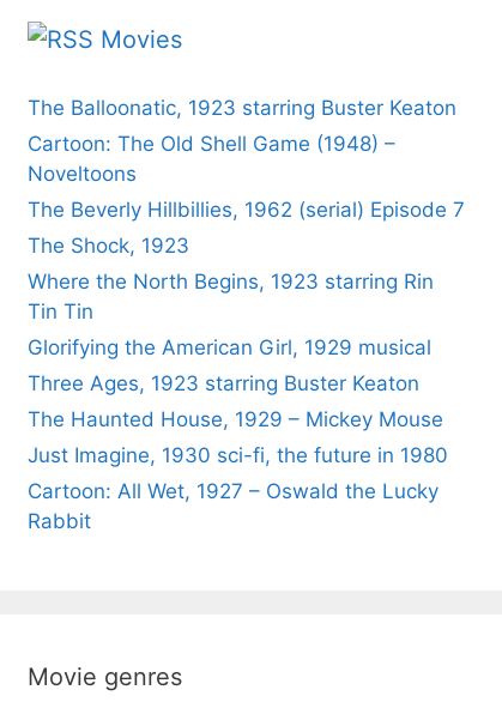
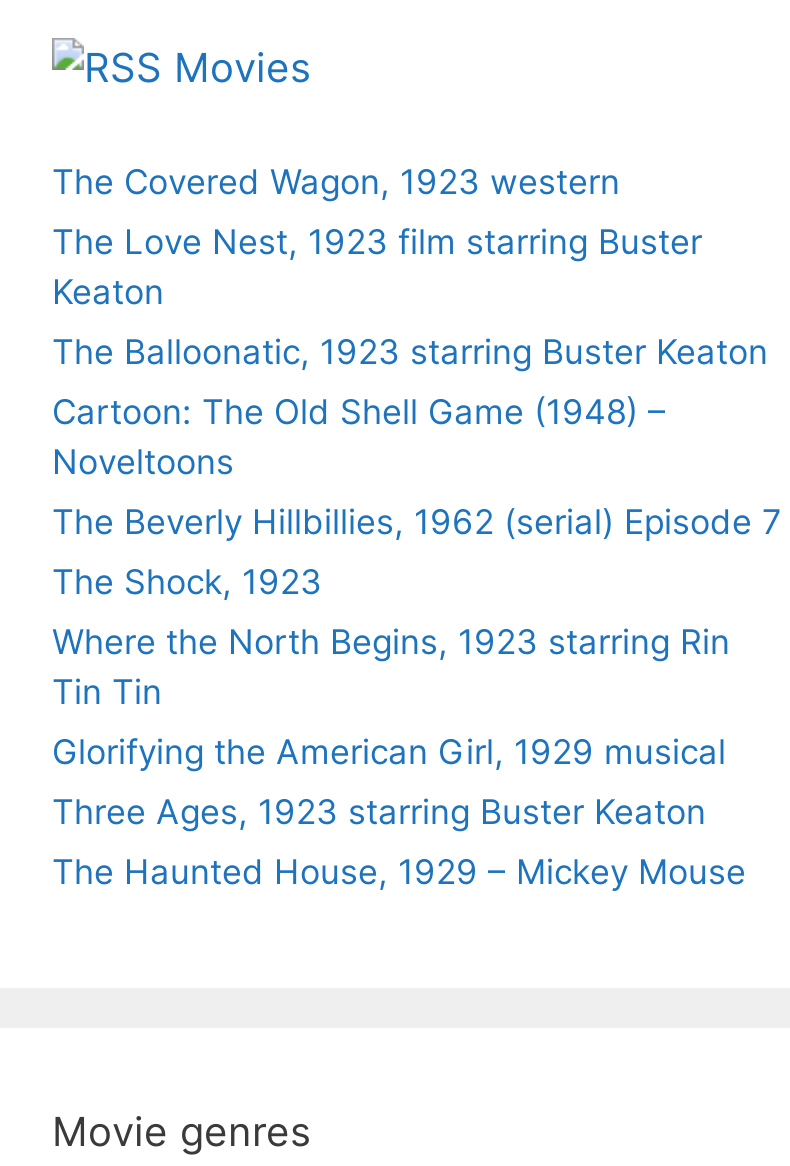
+ The Covered Wagon, 1923 western
+ The Love Nest, 1923 film starring Buster
+ Keaton

moved down: The Balloonatic, 1923 starring Buster Keaton | Cartoon: The Old Shell Game (1948) – | Noveltoons | ... | Three Ages, 1923 starring Buster Keaton | The Haunted House, 1929 – Mickey Mouse

- Just Imagine, 1930 sci-fi, the future in 1980
- Cartoon: All Wet, 1927 – Oswald the Lucky
- Rabbit
